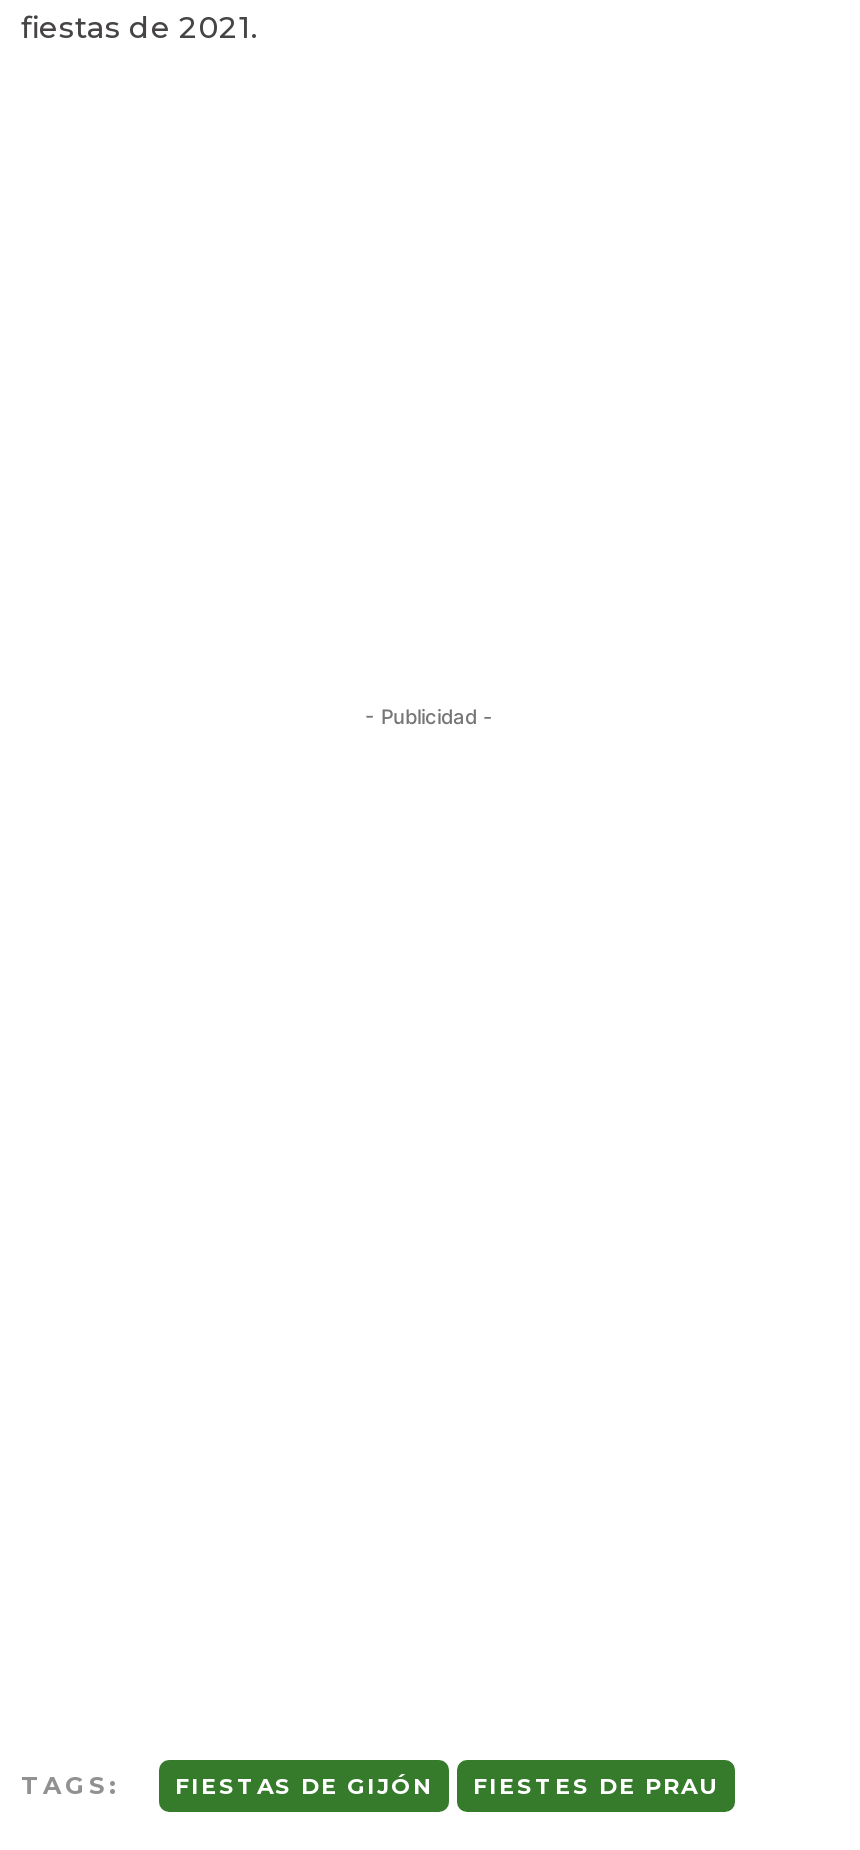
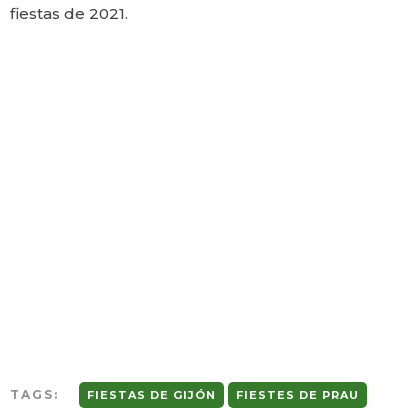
- - Publicidad -
